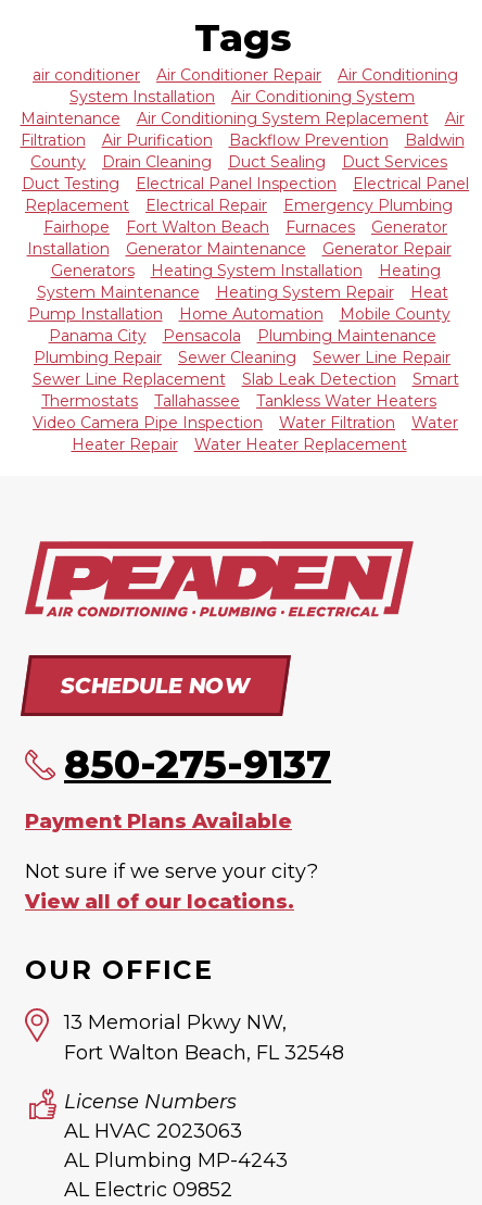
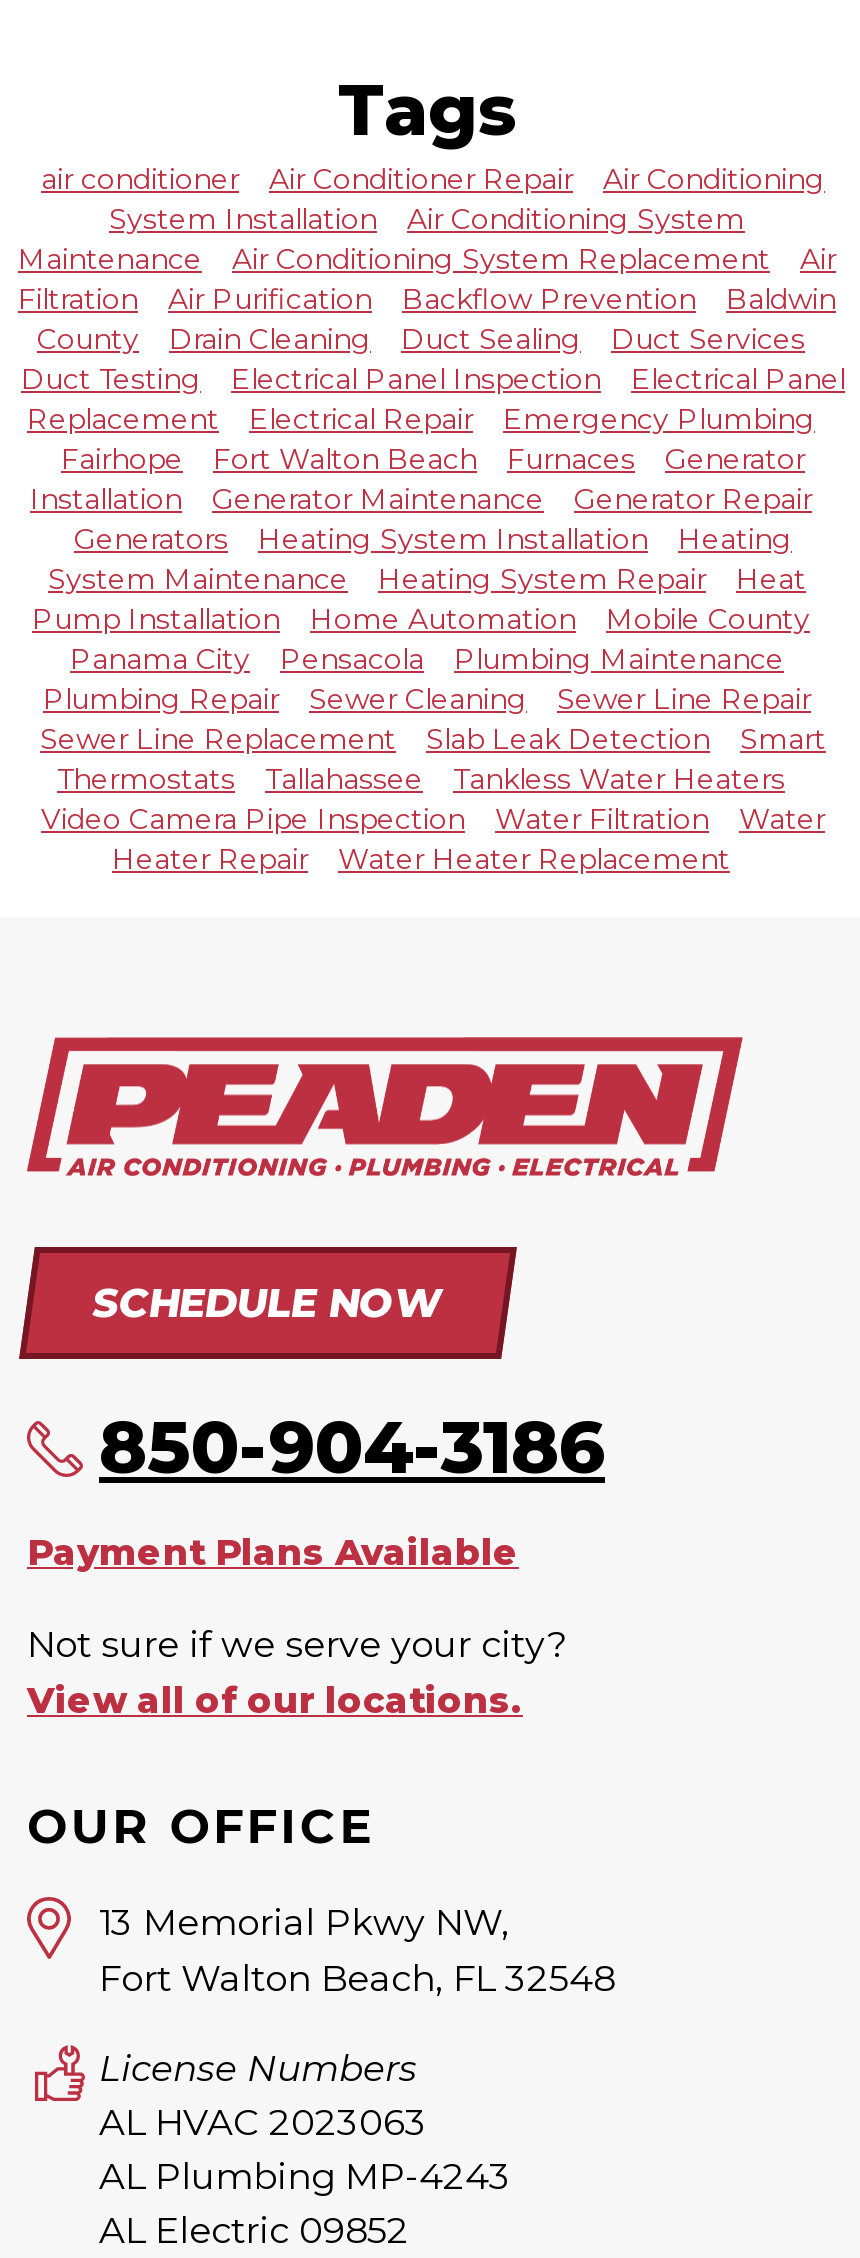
- 850-275-9137
+ 850-904-3186
